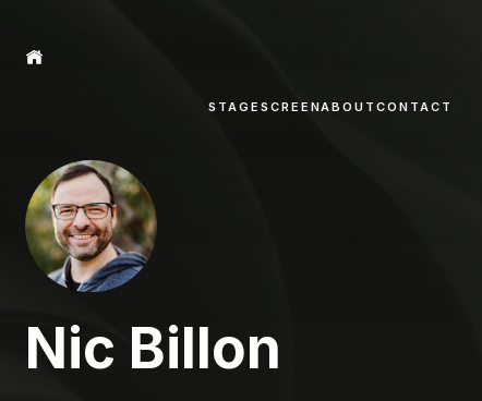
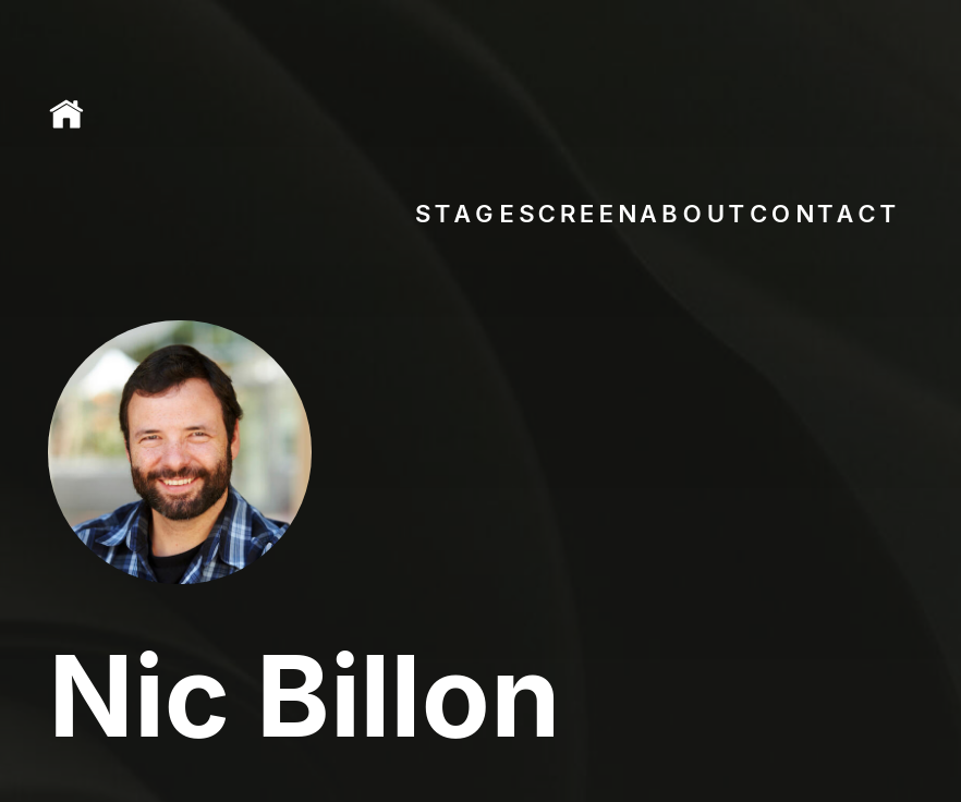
- [image]
+ [image]
